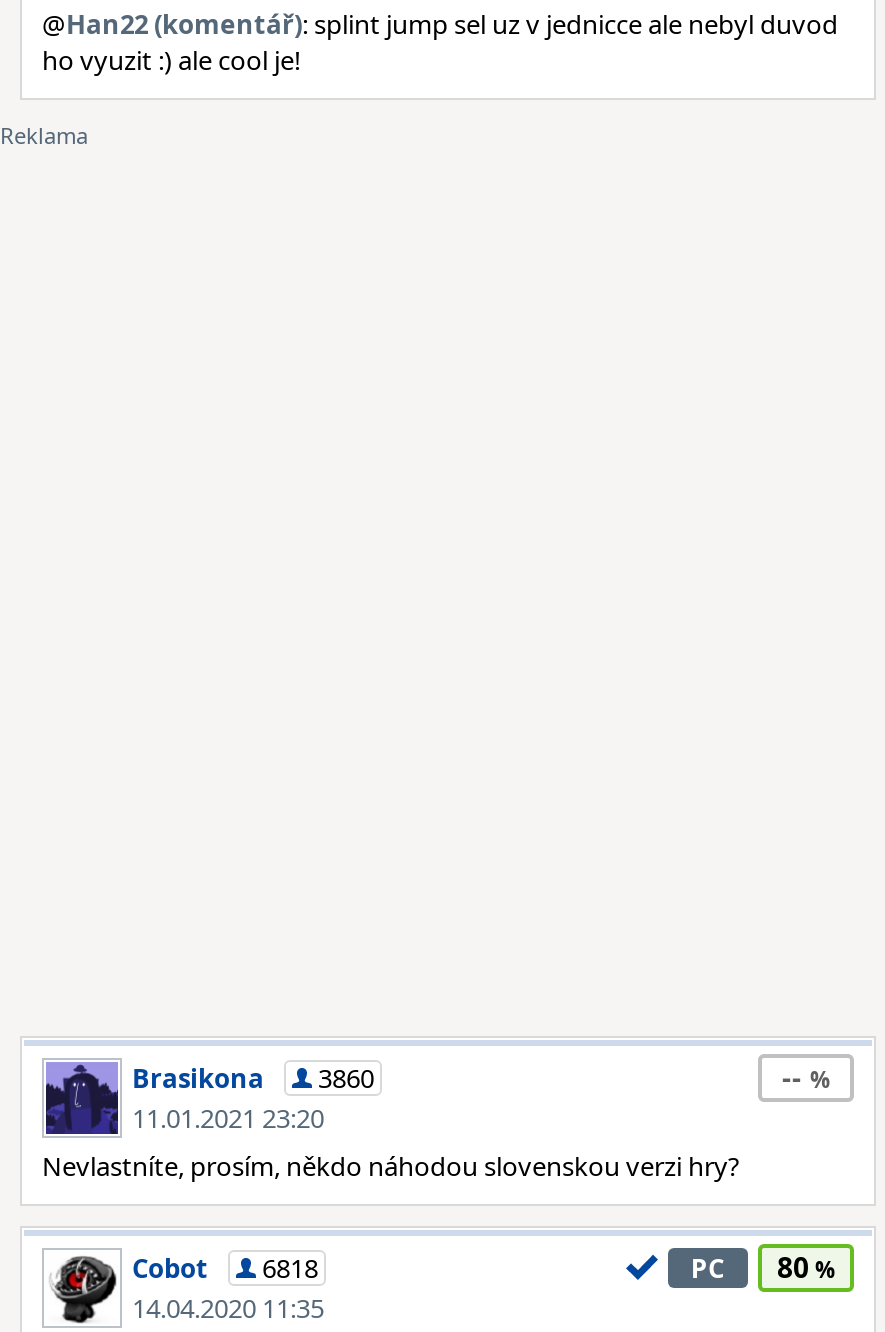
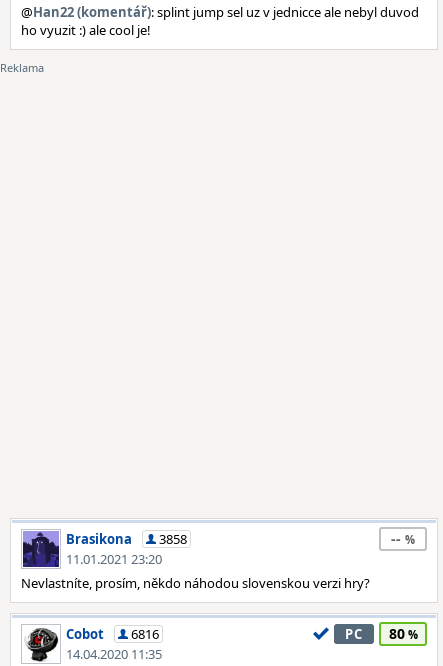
- Brasikona 3860
+ Brasikona 3858

- Cobot 6818
+ Cobot 6816
